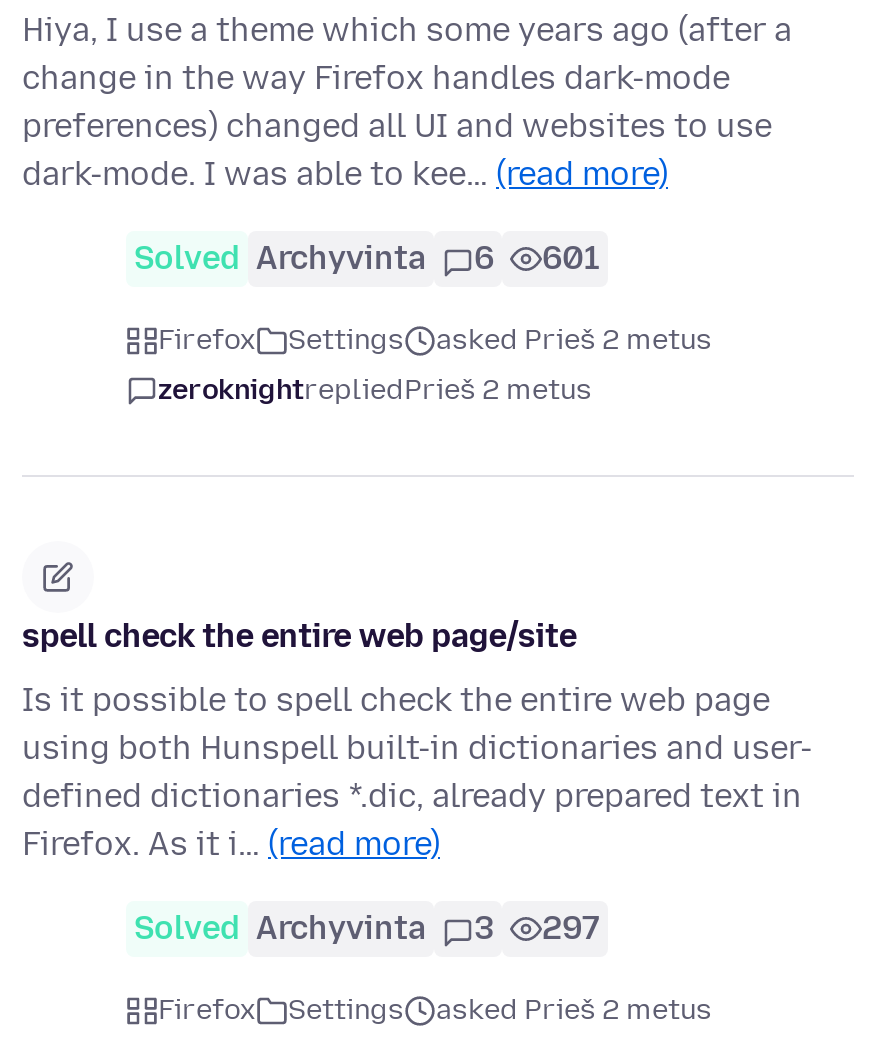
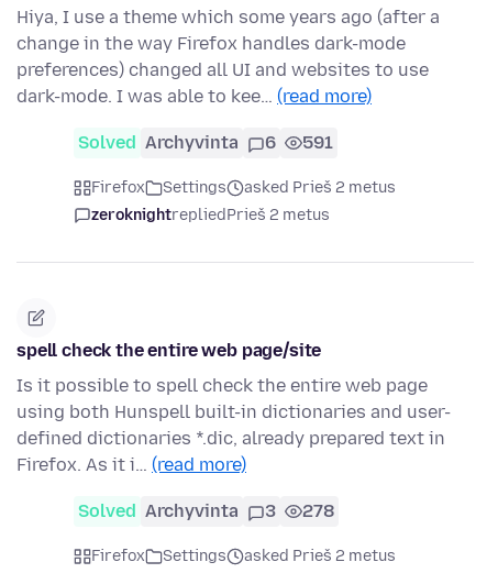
- Solved Archyvinta 6 601
+ Solved Archyvinta 6 591

- Solved Archyvinta 3 297
+ Solved Archyvinta 3 278
